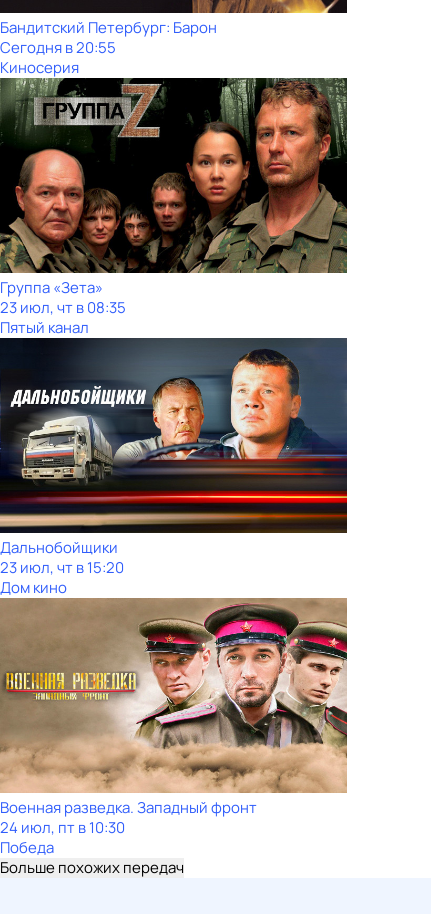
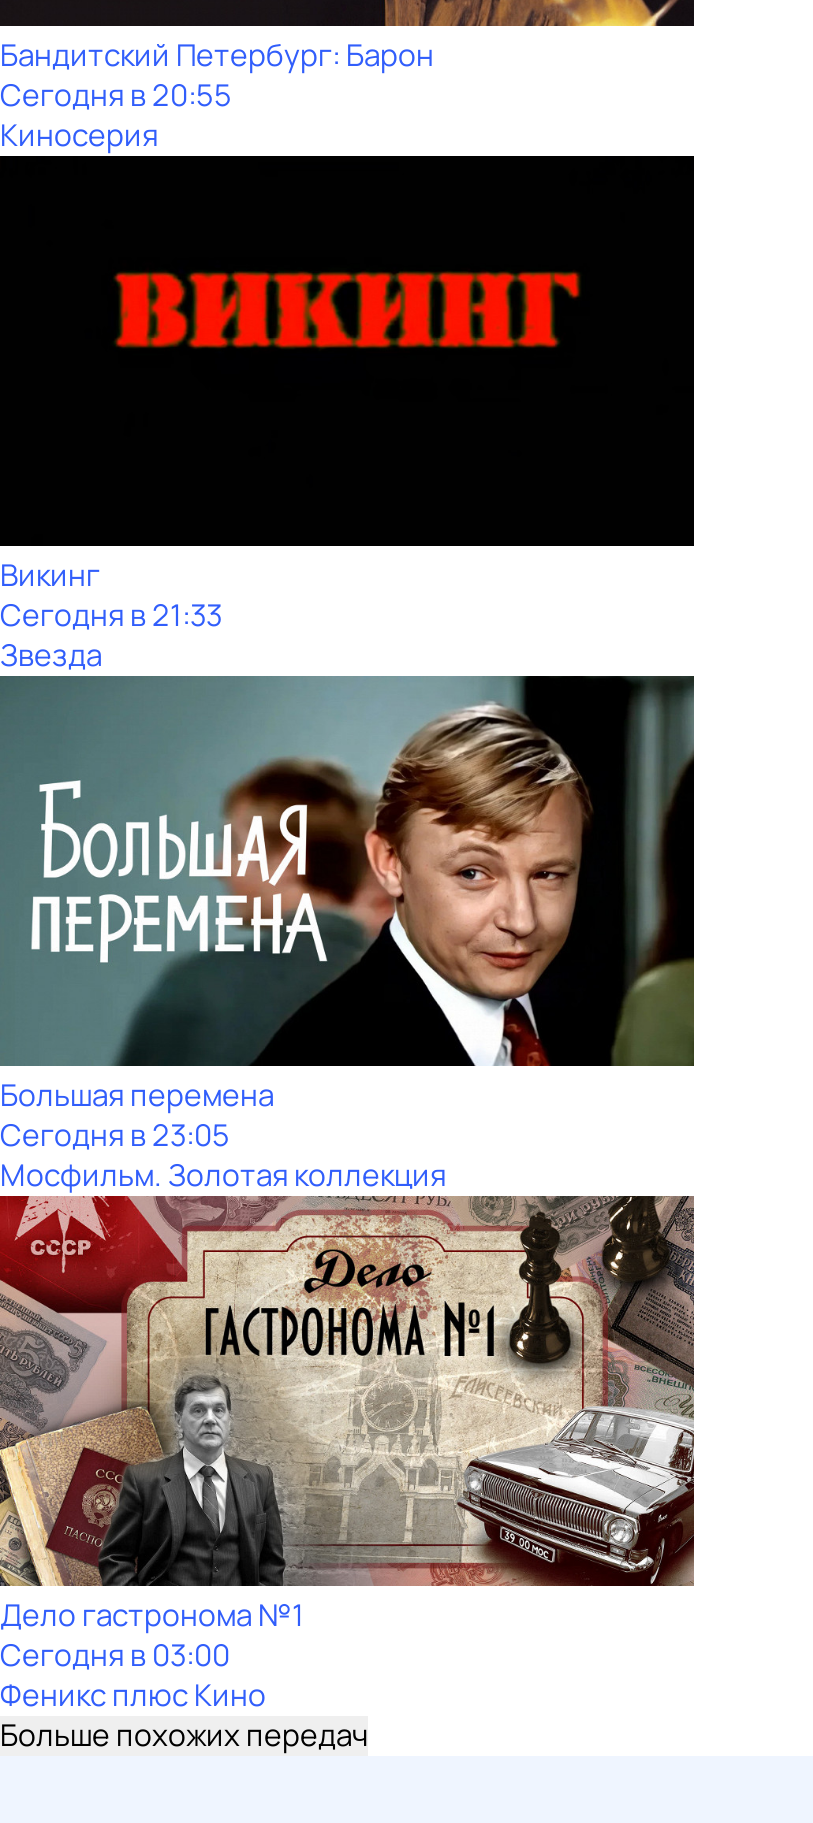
- [image]
- Группа «Зета»
- 23 июл, чт в 08:35
- Пятый канал
+ [image]
+ Викинг
+ Сегодня в 21:33
+ Звезда

- [image]
- Дальнобойщики
- 23 июл, чт в 15:20
- Дом кино
+ [image]
+ Большая перемена
+ Сегодня в 23:05
+ Мосфильм. Золотая коллекция

- [image]
- Военная разведка. Западный фронт
- 24 июл, пт в 10:30
- Победа
+ [image]
+ Дело гастронома №1
+ Сегодня в 03:00
+ Феникс плюс Кино
